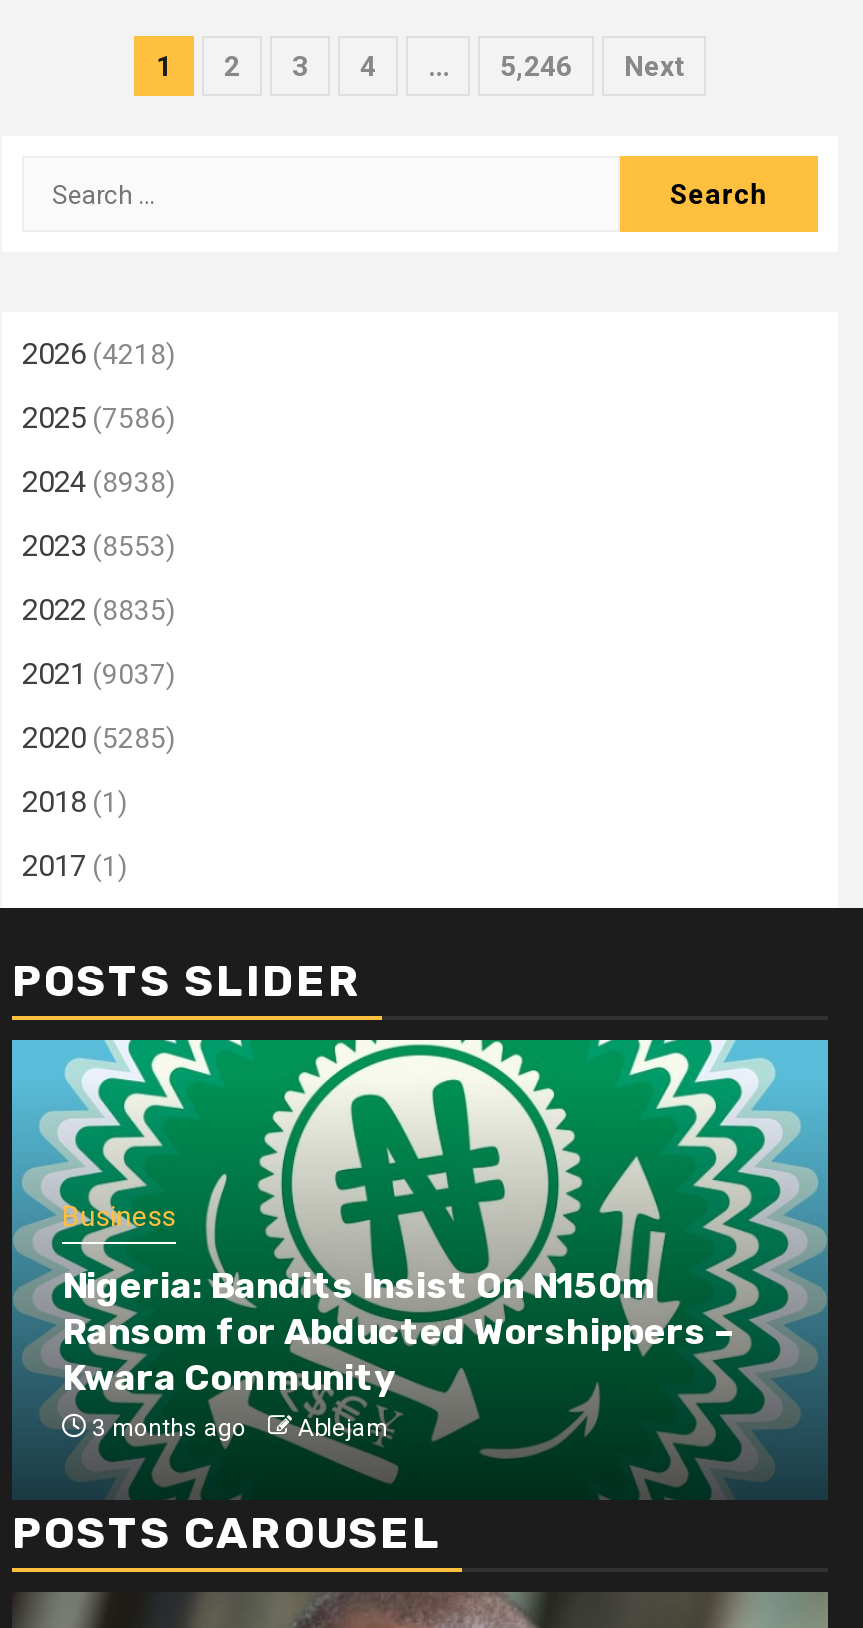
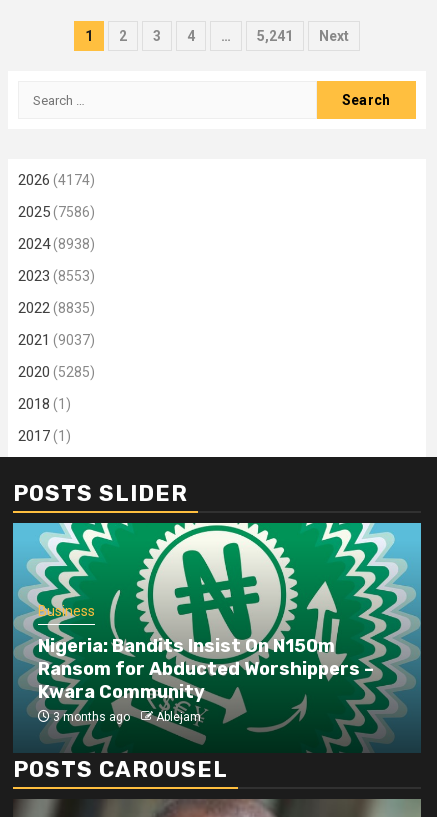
- 5,246
+ 5,241

- 2026 (4218)
+ 2026 (4174)
